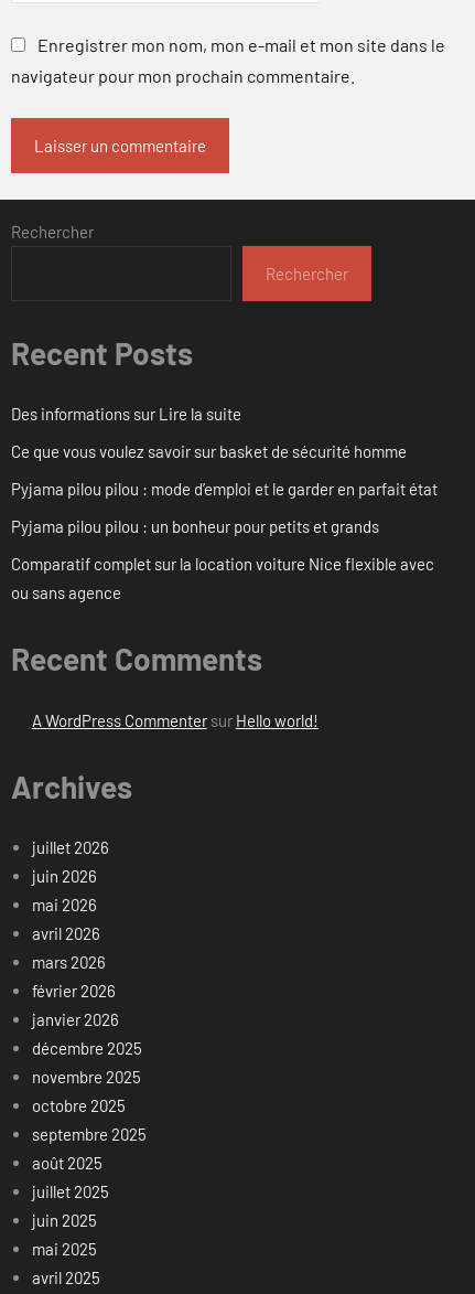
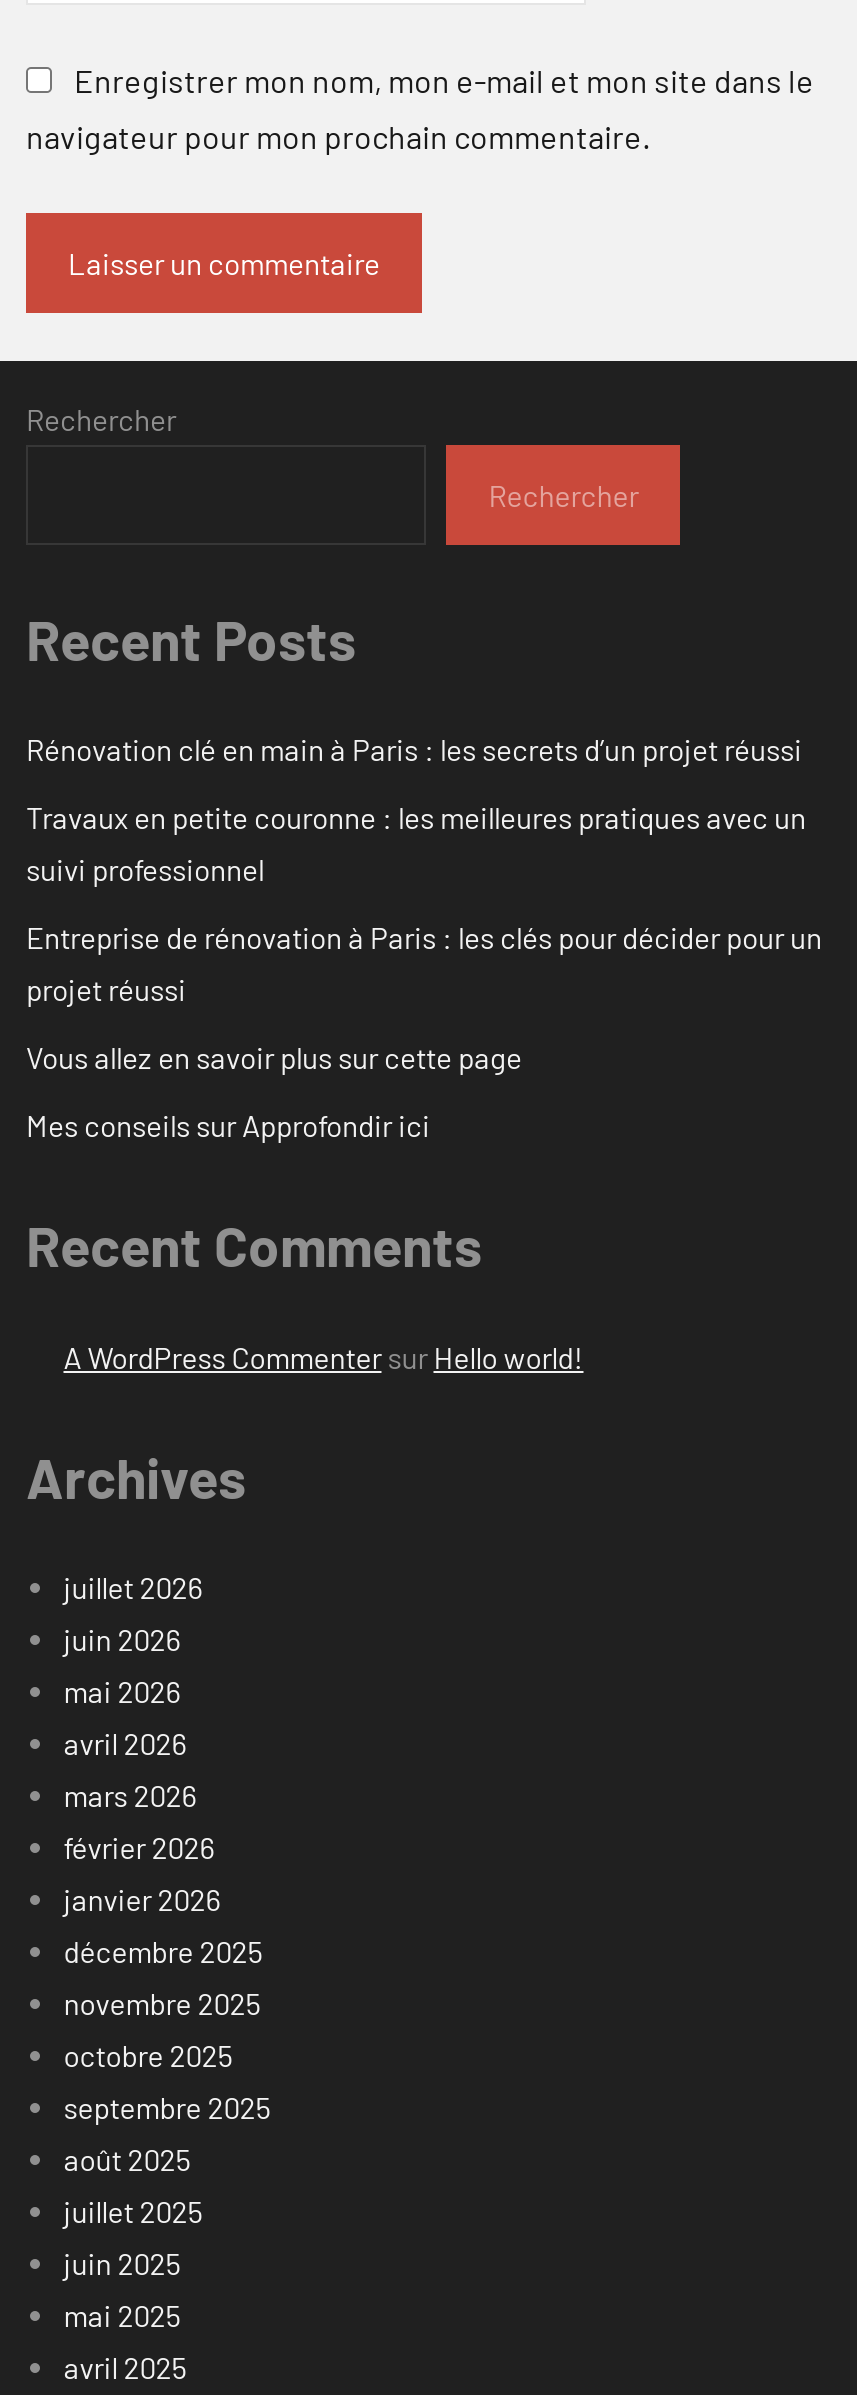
- Des informations sur Lire la suite
+ Rénovation clé en main à Paris : les secrets d’un projet réussi

- Ce que vous voulez savoir sur basket de sécurité homme
+ Travaux en petite couronne : les meilleures pratiques avec un
+ suivi professionnel

- Pyjama pilou pilou : mode d’emploi et le garder en parfait état
+ Entreprise de rénovation à Paris : les clés pour décider pour un
+ projet réussi

- Pyjama pilou pilou : un bonheur pour petits et grands
+ Vous allez en savoir plus sur cette page

- Comparatif complet sur la location voiture Nice flexible avec
- ou sans agence
+ Mes conseils sur Approfondir ici
